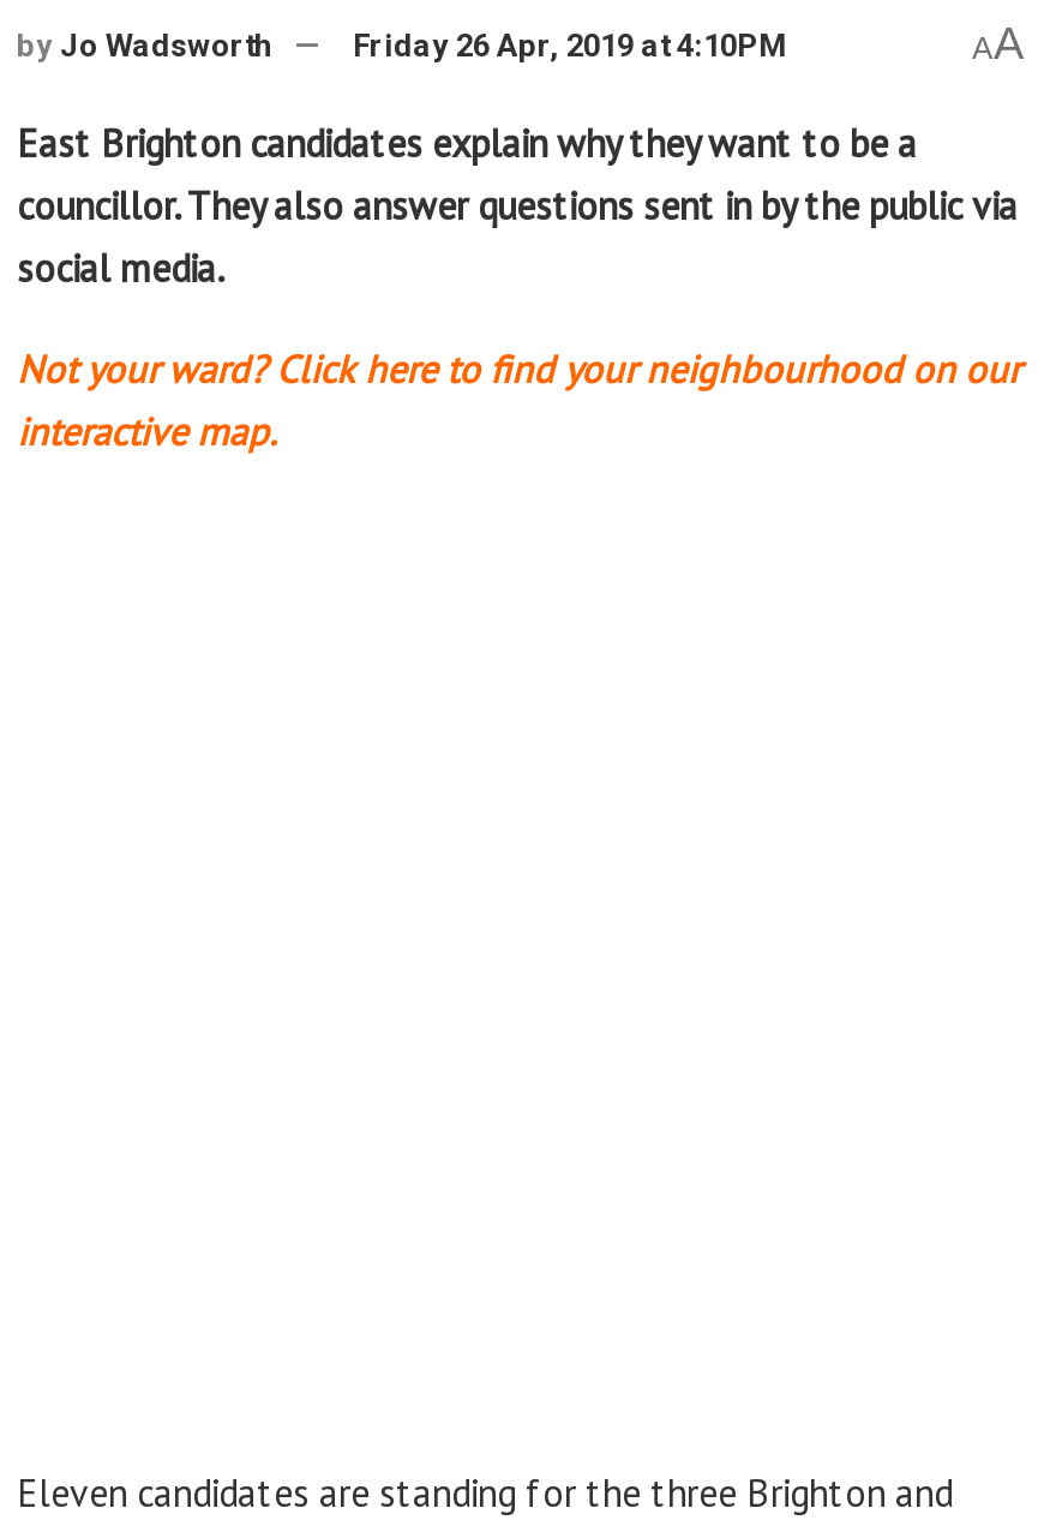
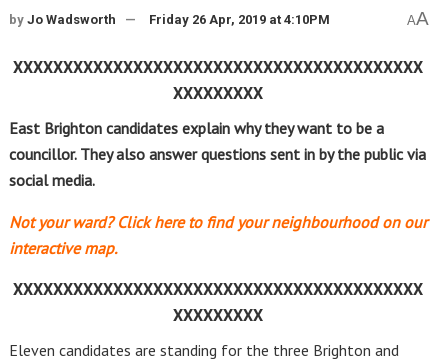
+ XXXXXXXXXXXXXXXXXXXXXXXXXXXXXXXXXXXXXXXXX
+ XXXXXXXXX

moved down: East Brighton candidates explain why they want to be a | councillor. They also answer questions sent in by the public via | social media. | Not your ward? Click here to find your neighbourhood on our | interactive map.

+ XXXXXXXXXXXXXXXXXXXXXXXXXXXXXXXXXXXXXXXXX
+ XXXXXXXXX
